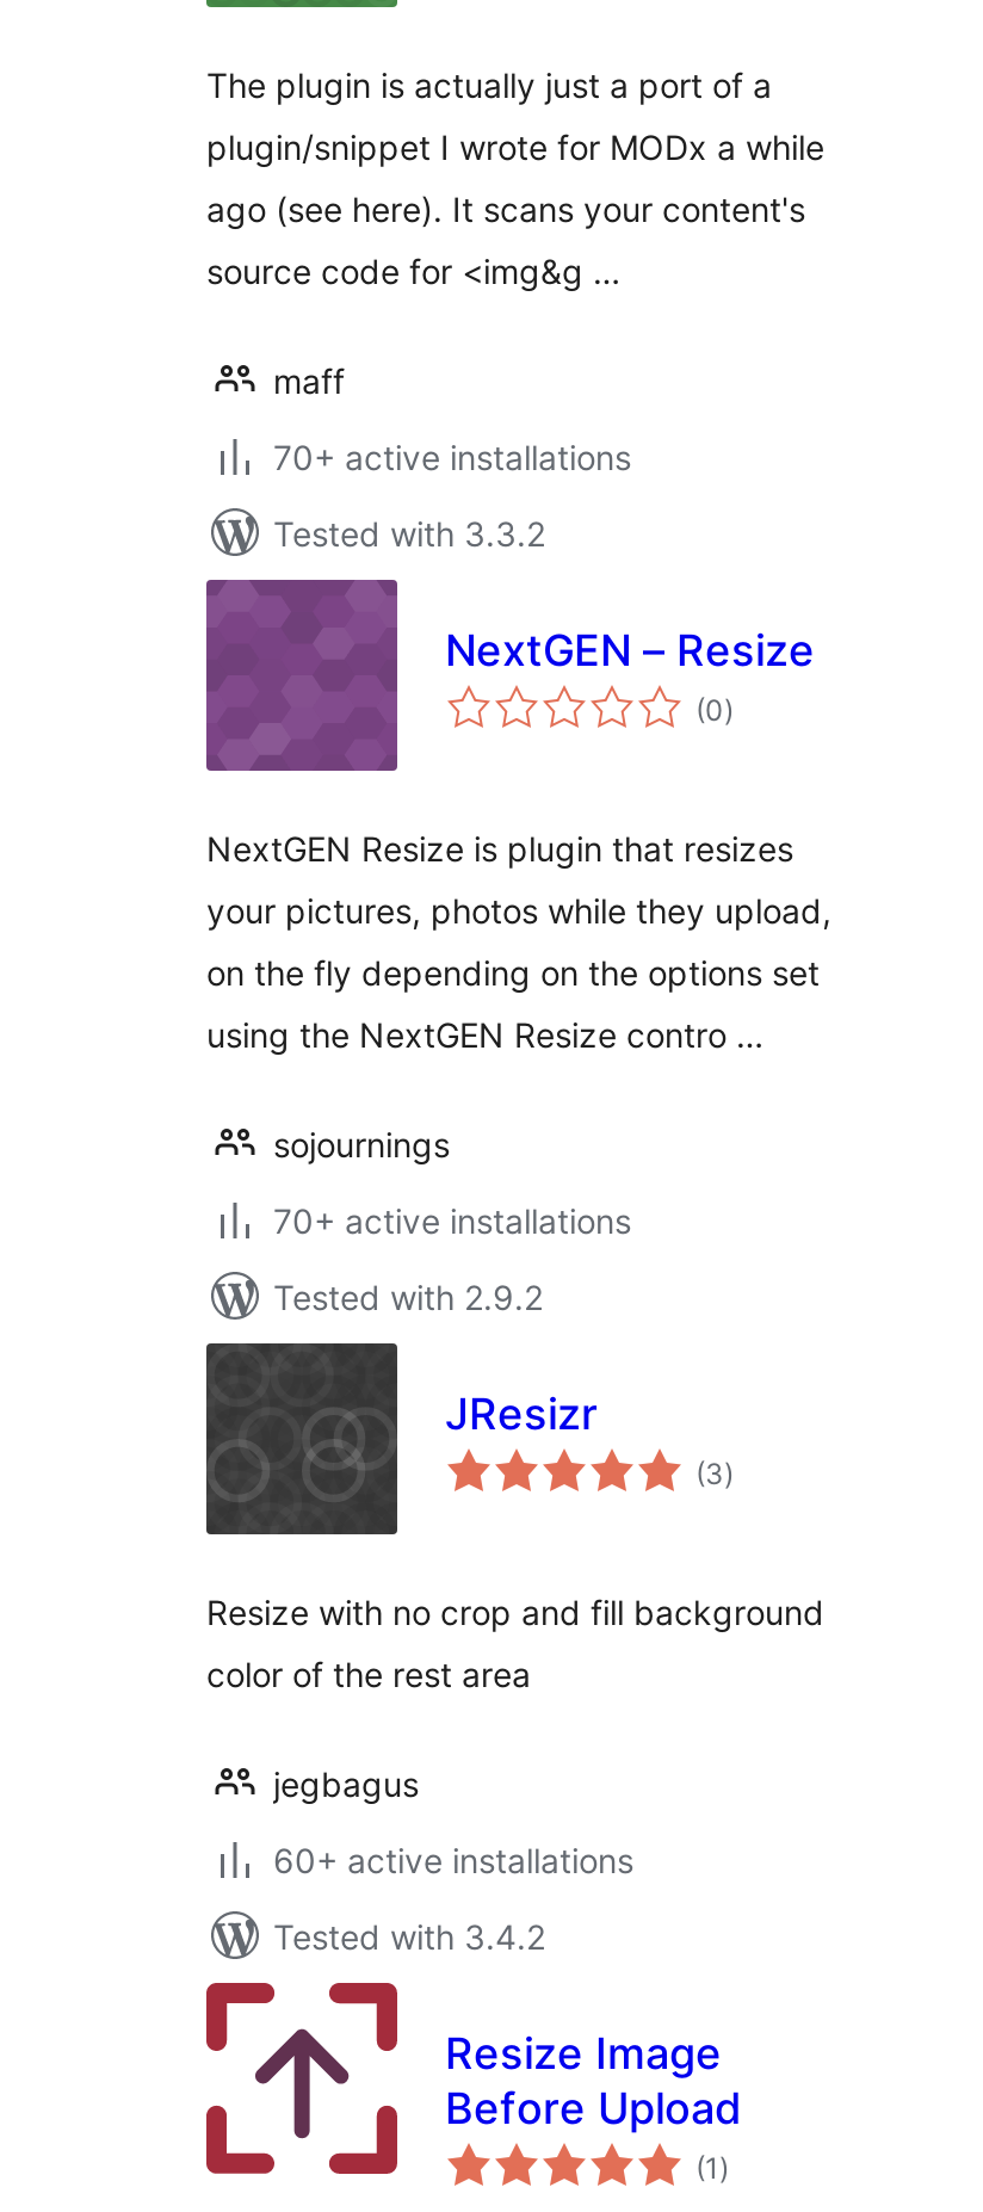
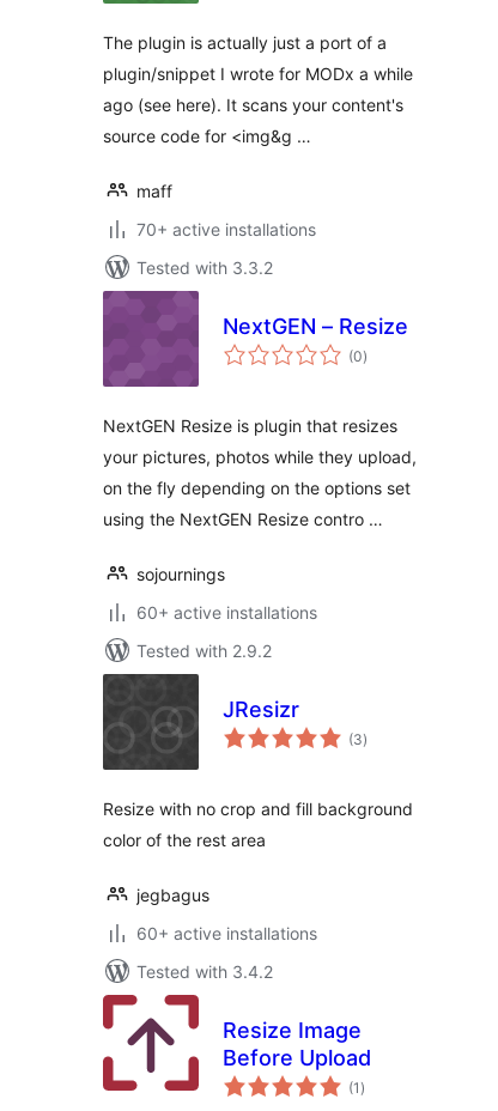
- 70+ active installations
+ 60+ active installations
